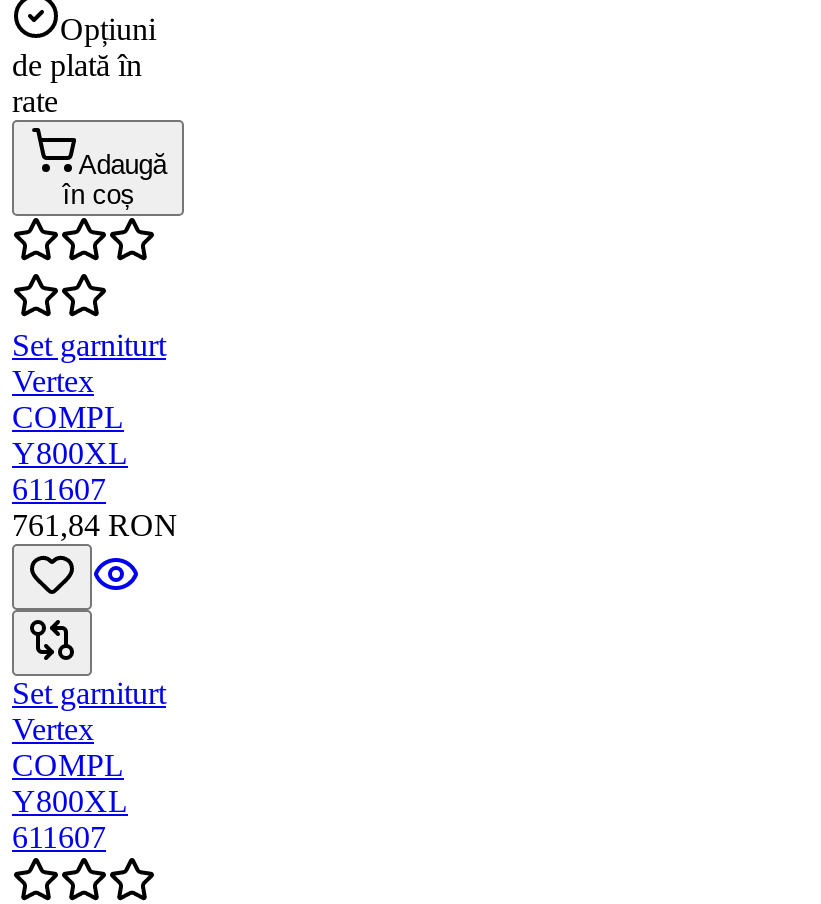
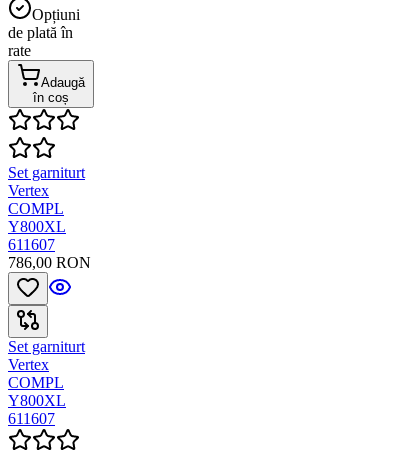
- 761,84 RON
+ 786,00 RON
